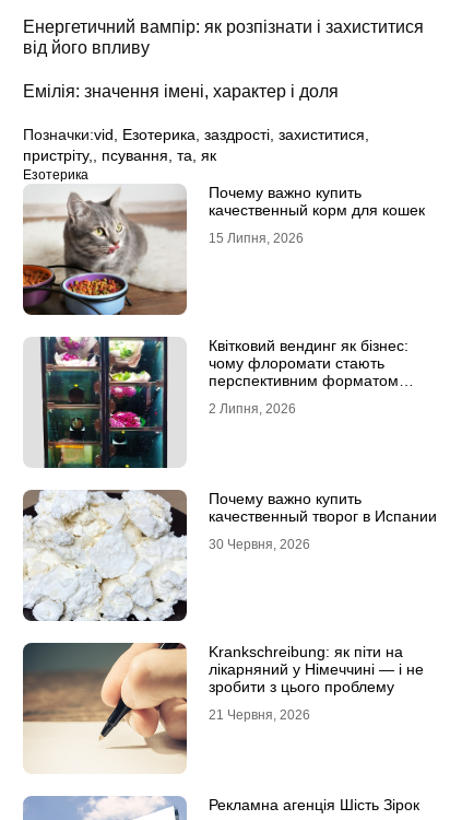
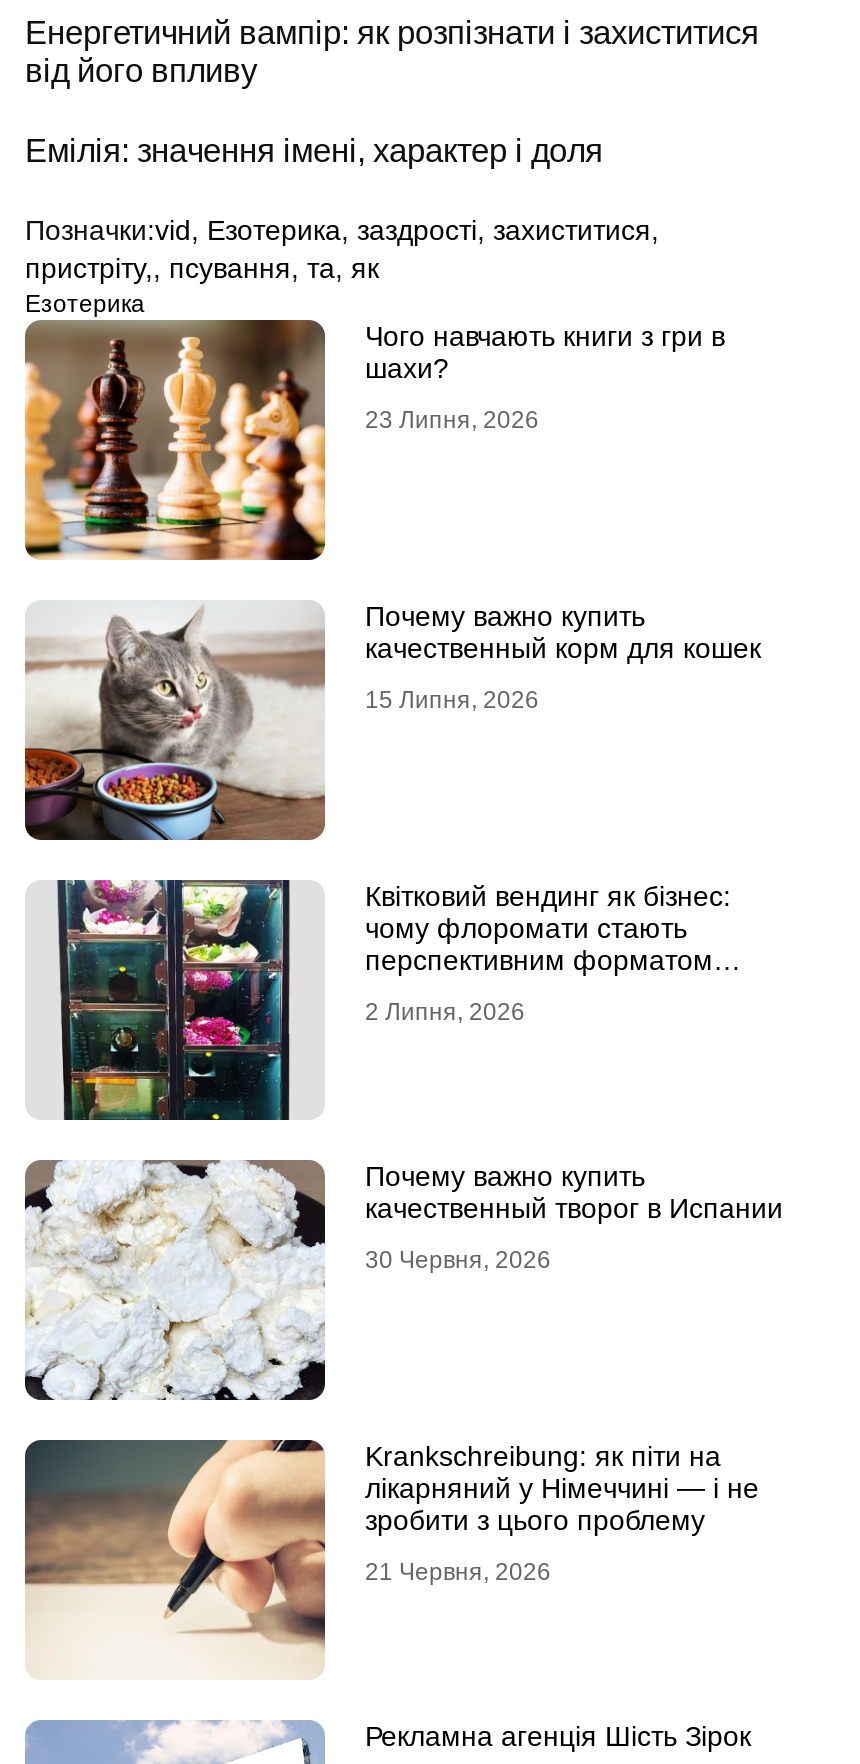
+ [image]
+ Чого навчають книги з гри в
+ шахи?
+ 23 Липня, 2026
